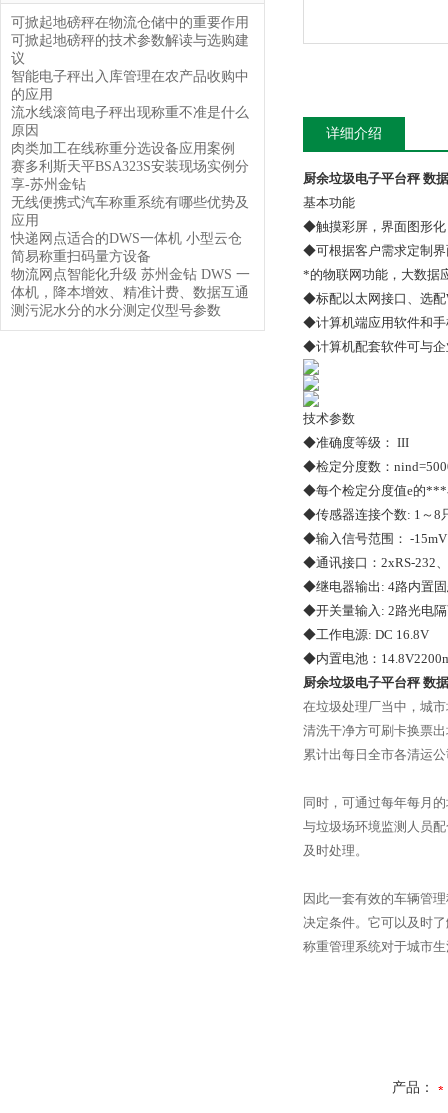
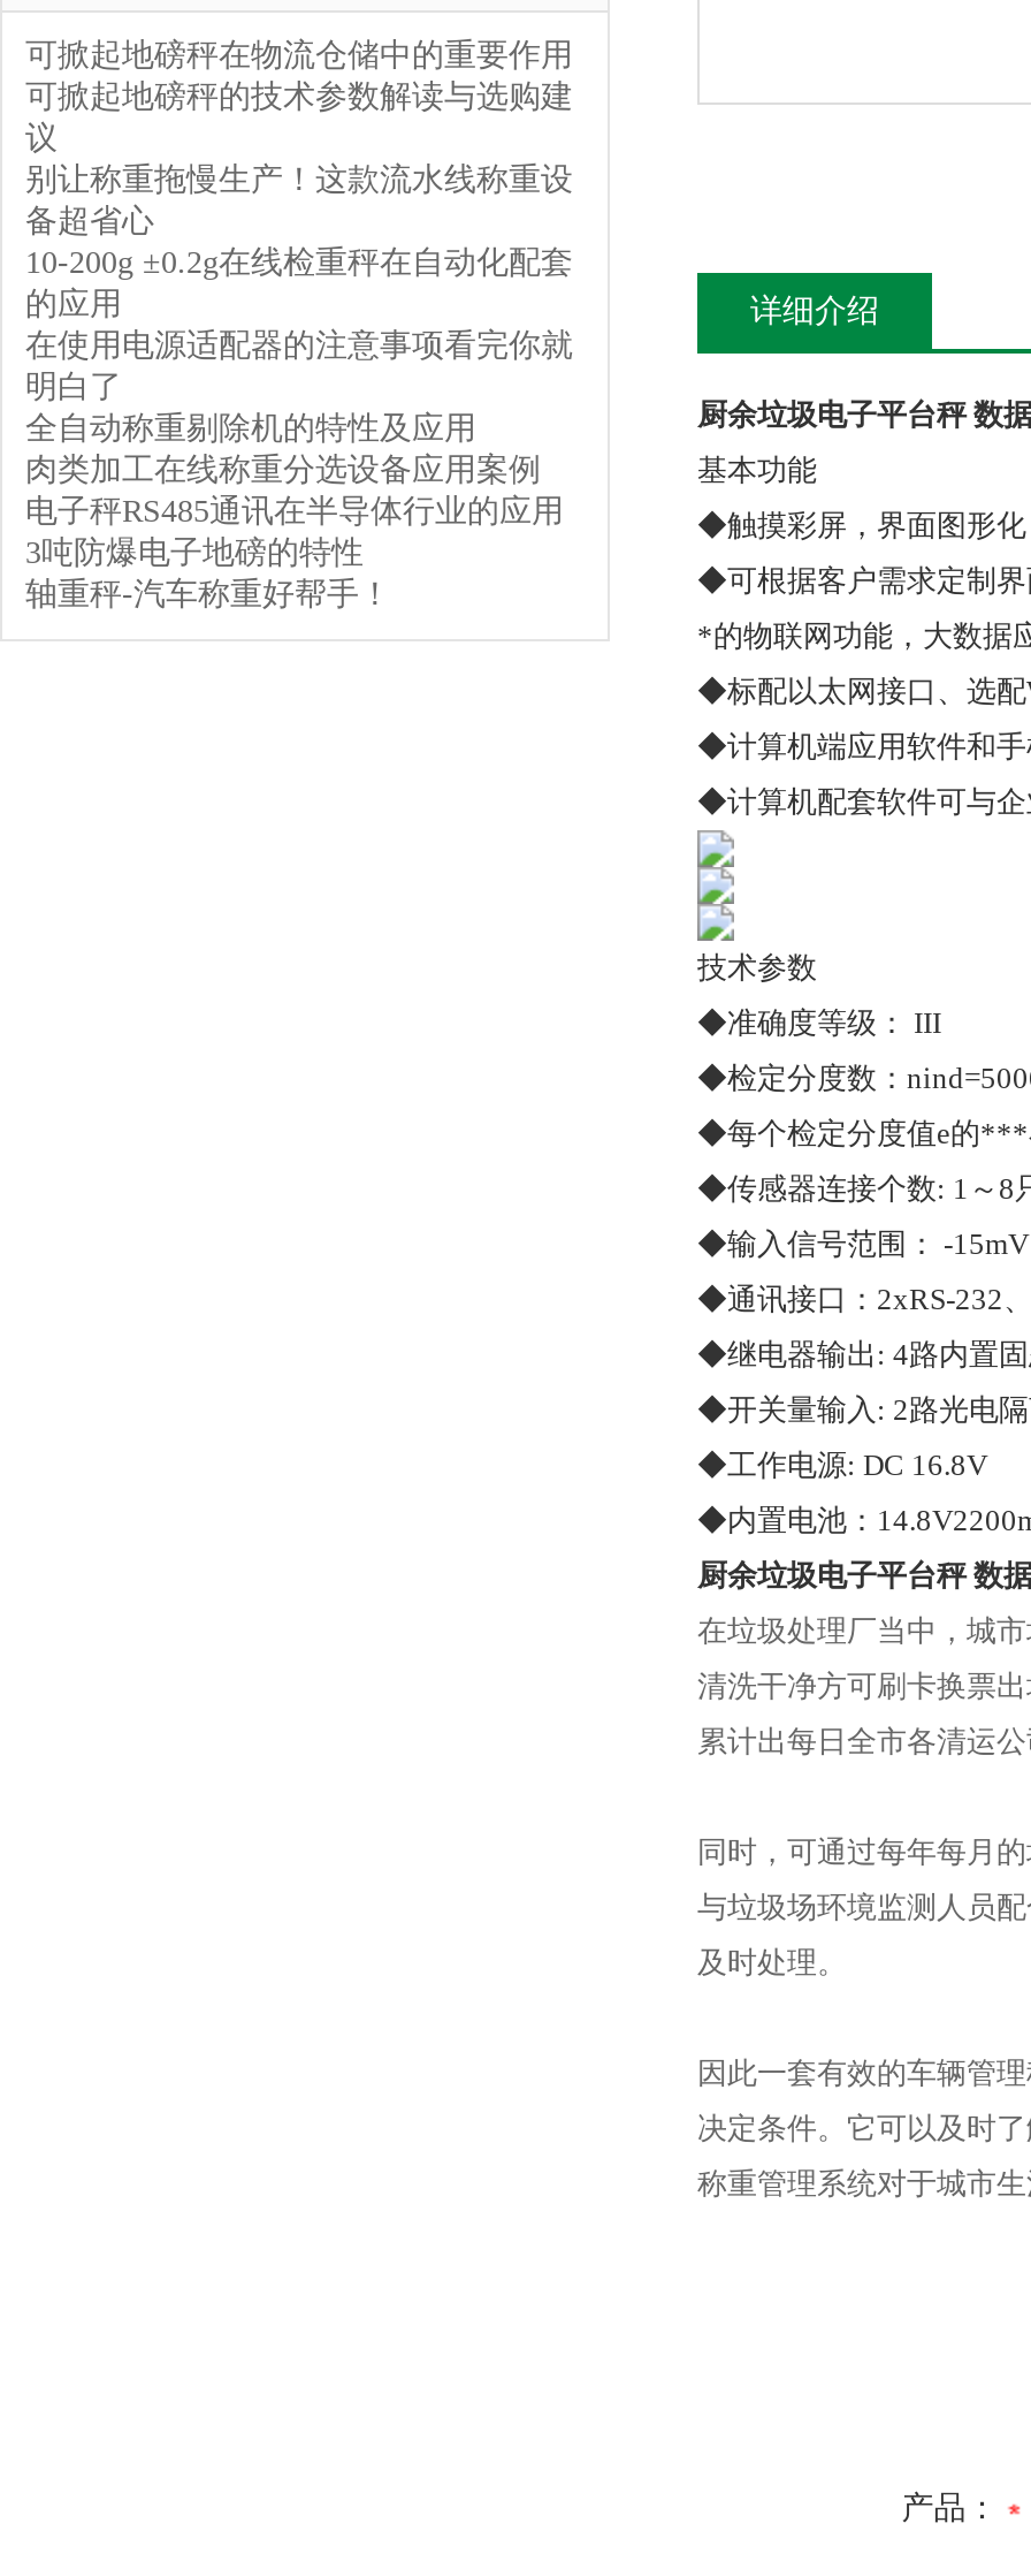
- 智能电子秤出入库管理在农产品收购中
+ 别让称重拖慢生产！这款流水线称重设
+ 备超省心
+ 10-200g ±0.2g在线检重秤在自动化配套

moved down: 的应用

- 流水线滚筒电子秤出现称重不准是什么
- 原因
+ 在使用电源适配器的注意事项看完你就
+ 明白了
+ 全自动称重剔除机的特性及应用

moved down: 肉类加工在线称重分选设备应用案例

- 赛多利斯天平BSA323S安装现场实例分
- 享-苏州金钻
- 无线便携式汽车称重系统有哪些优势及
- 应用
- 快递网点适合的DWS一体机 小型云仓
- 简易称重扫码量方设备
- 物流网点智能化升级 苏州金钻 DWS 一
- 体机，降本增效、精准计费、数据互通
- 测污泥水分的水分测定仪型号参数
+ 电子秤RS485通讯在半导体行业的应用
+ 3吨防爆电子地磅的特性
+ 轴重秤-汽车称重好帮手！
